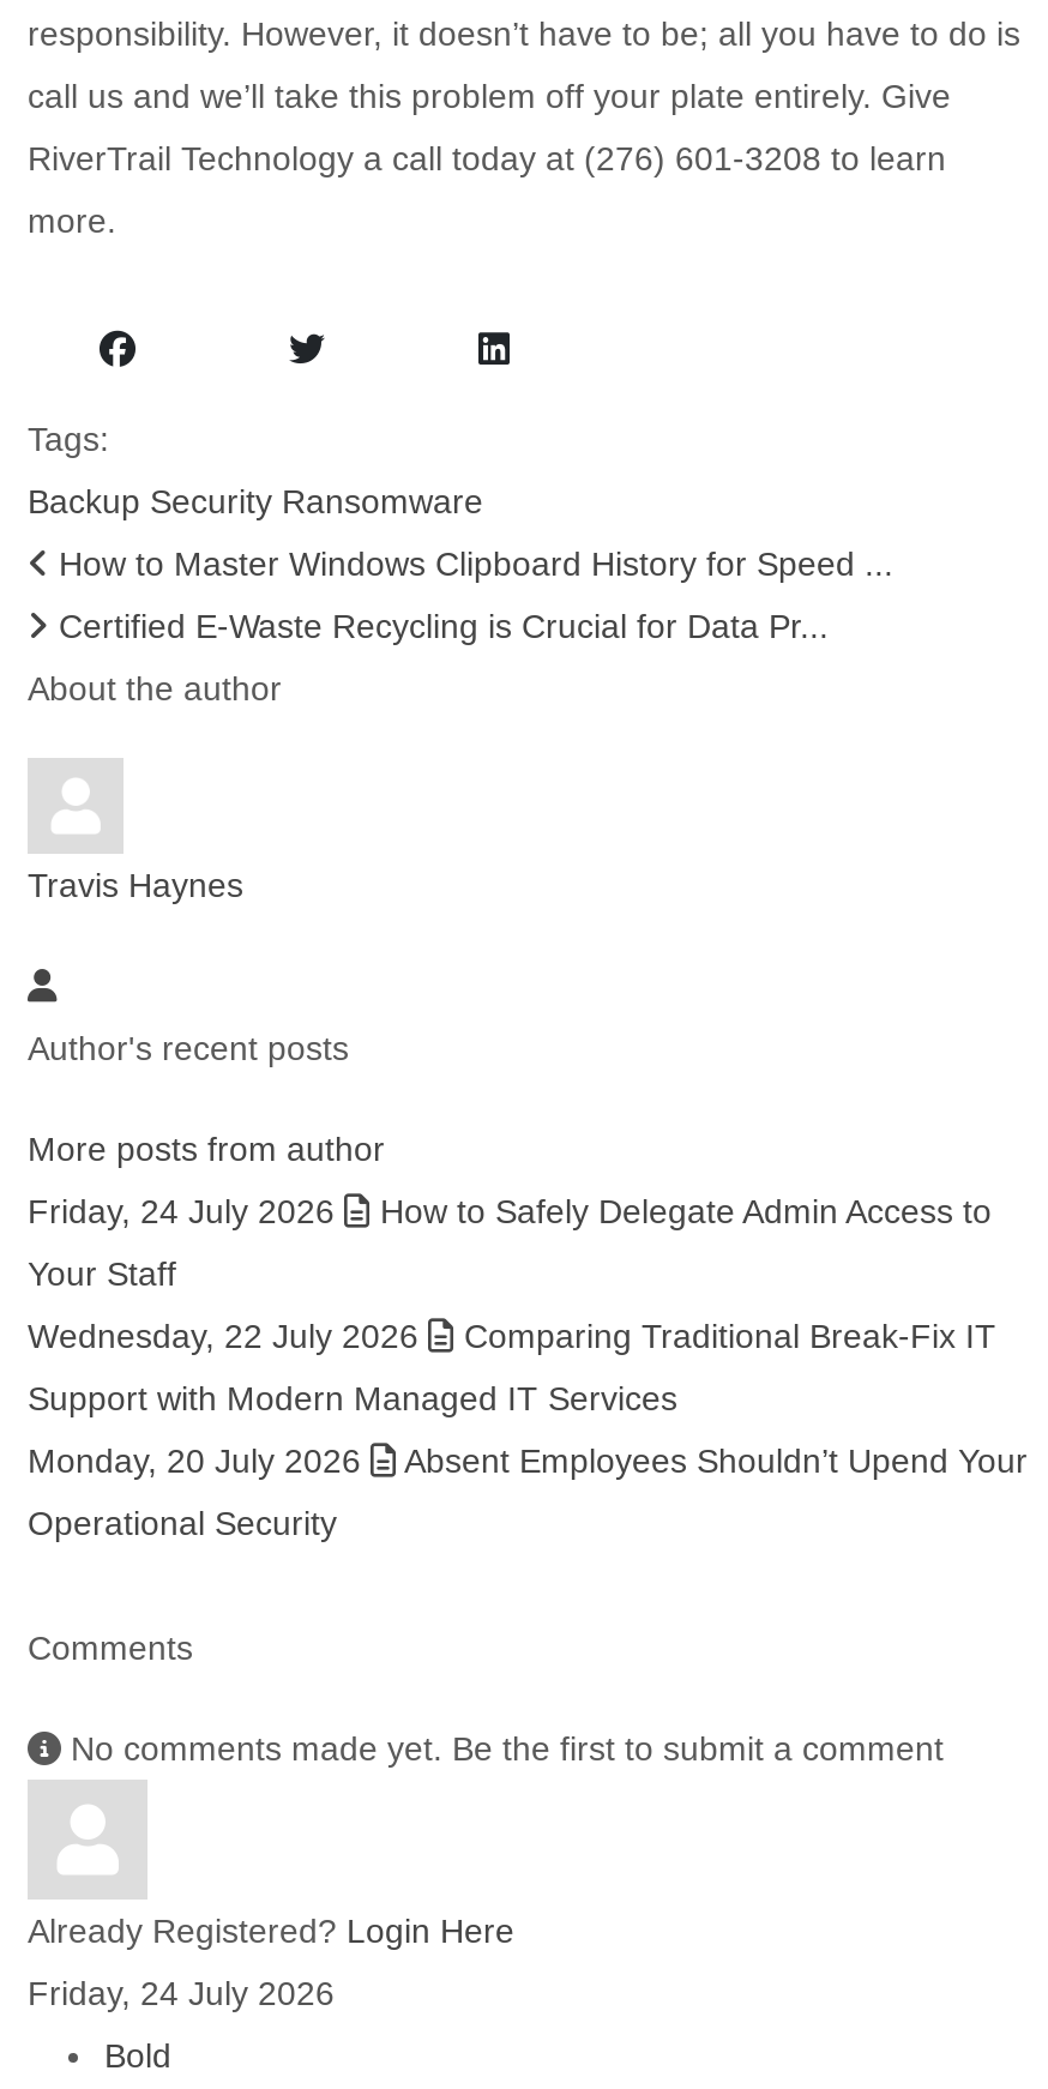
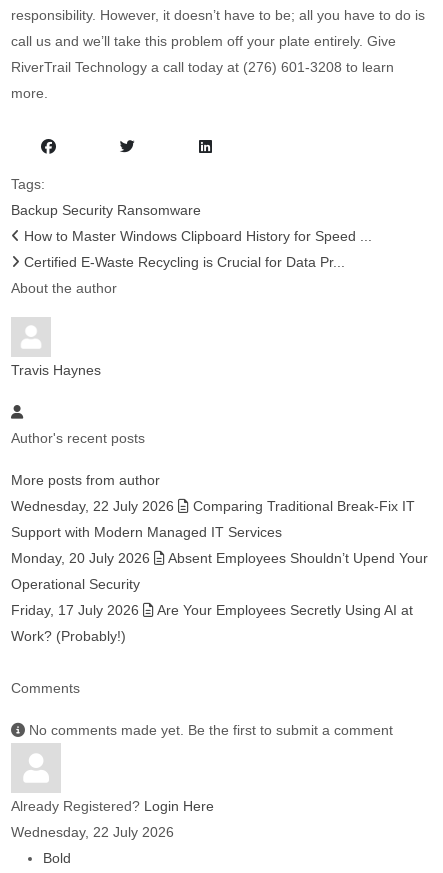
- Friday, 24 July 2026
- How to Safely Delegate Admin Access to
- Your Staff

moved up: Wednesday, 22 July 2026 | Comparing Traditional Break-Fix IT | Support with Modern Managed IT Services | Monday, 20 July 2026 | Absent Employees Shouldn’t Upend Your | Operational Security

+ Friday, 17 July 2026
+ Are Your Employees Secretly Using AI at
+ Work? (Probably!)

- Friday, 24 July 2026
+ Wednesday, 22 July 2026
